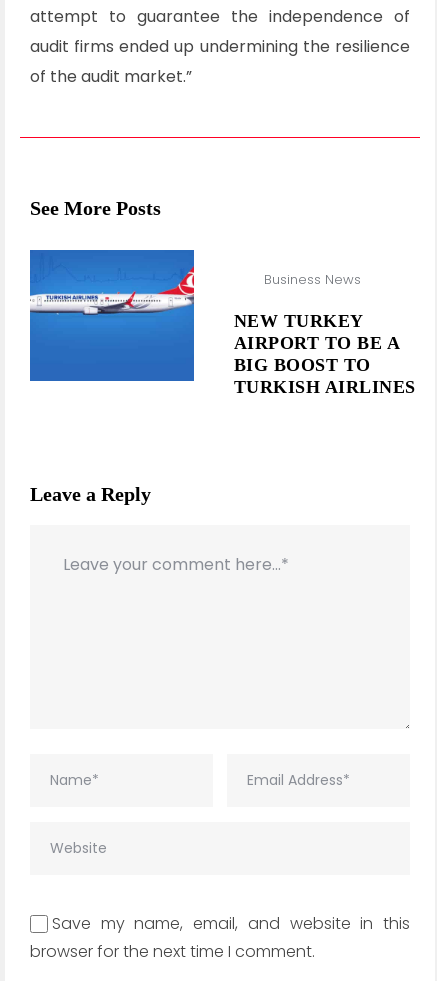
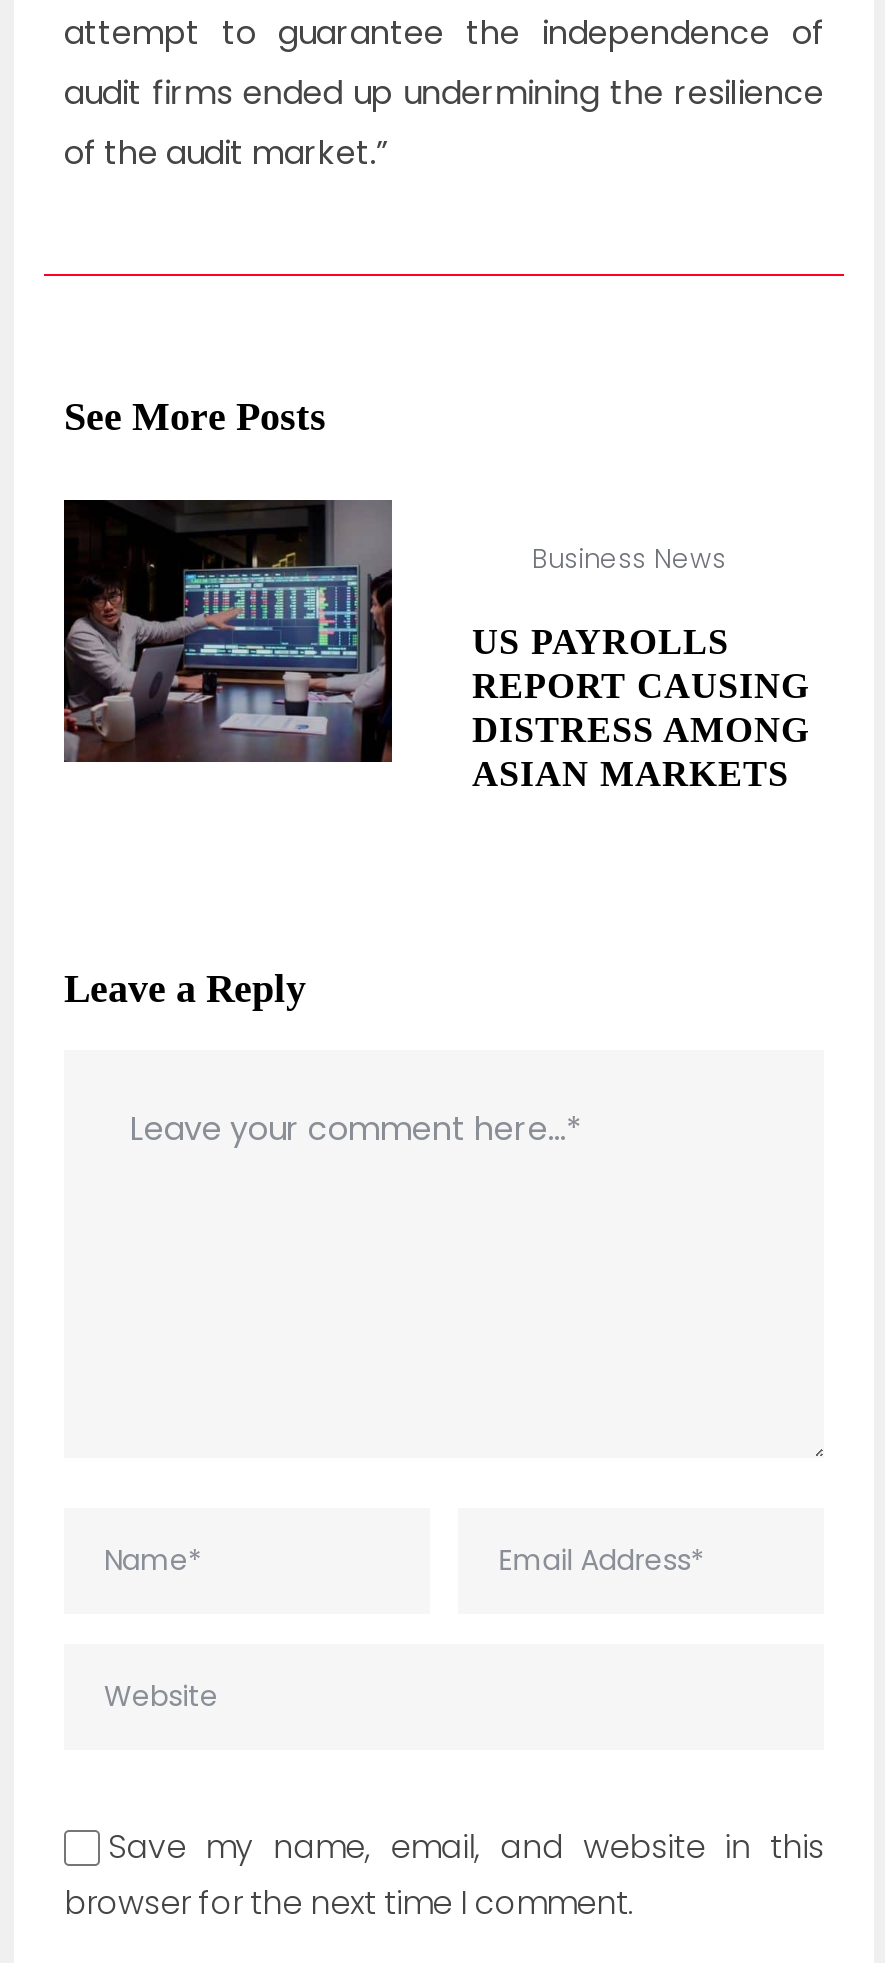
- [image]
- NEW TURKEY
- AIRPORT TO BE A
- BIG BOOST TO
- TURKISH AIRLINES
+ [image]
+ US PAYROLLS
+ REPORT CAUSING
+ DISTRESS AMONG
+ ASIAN MARKETS
